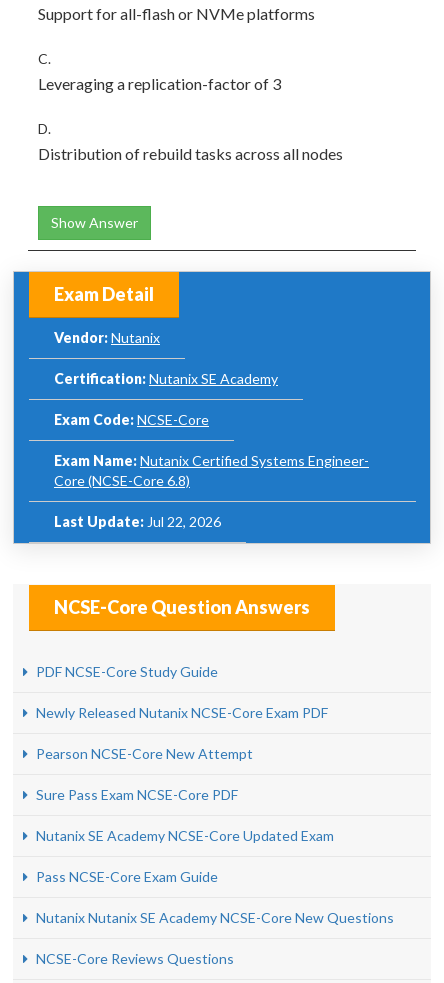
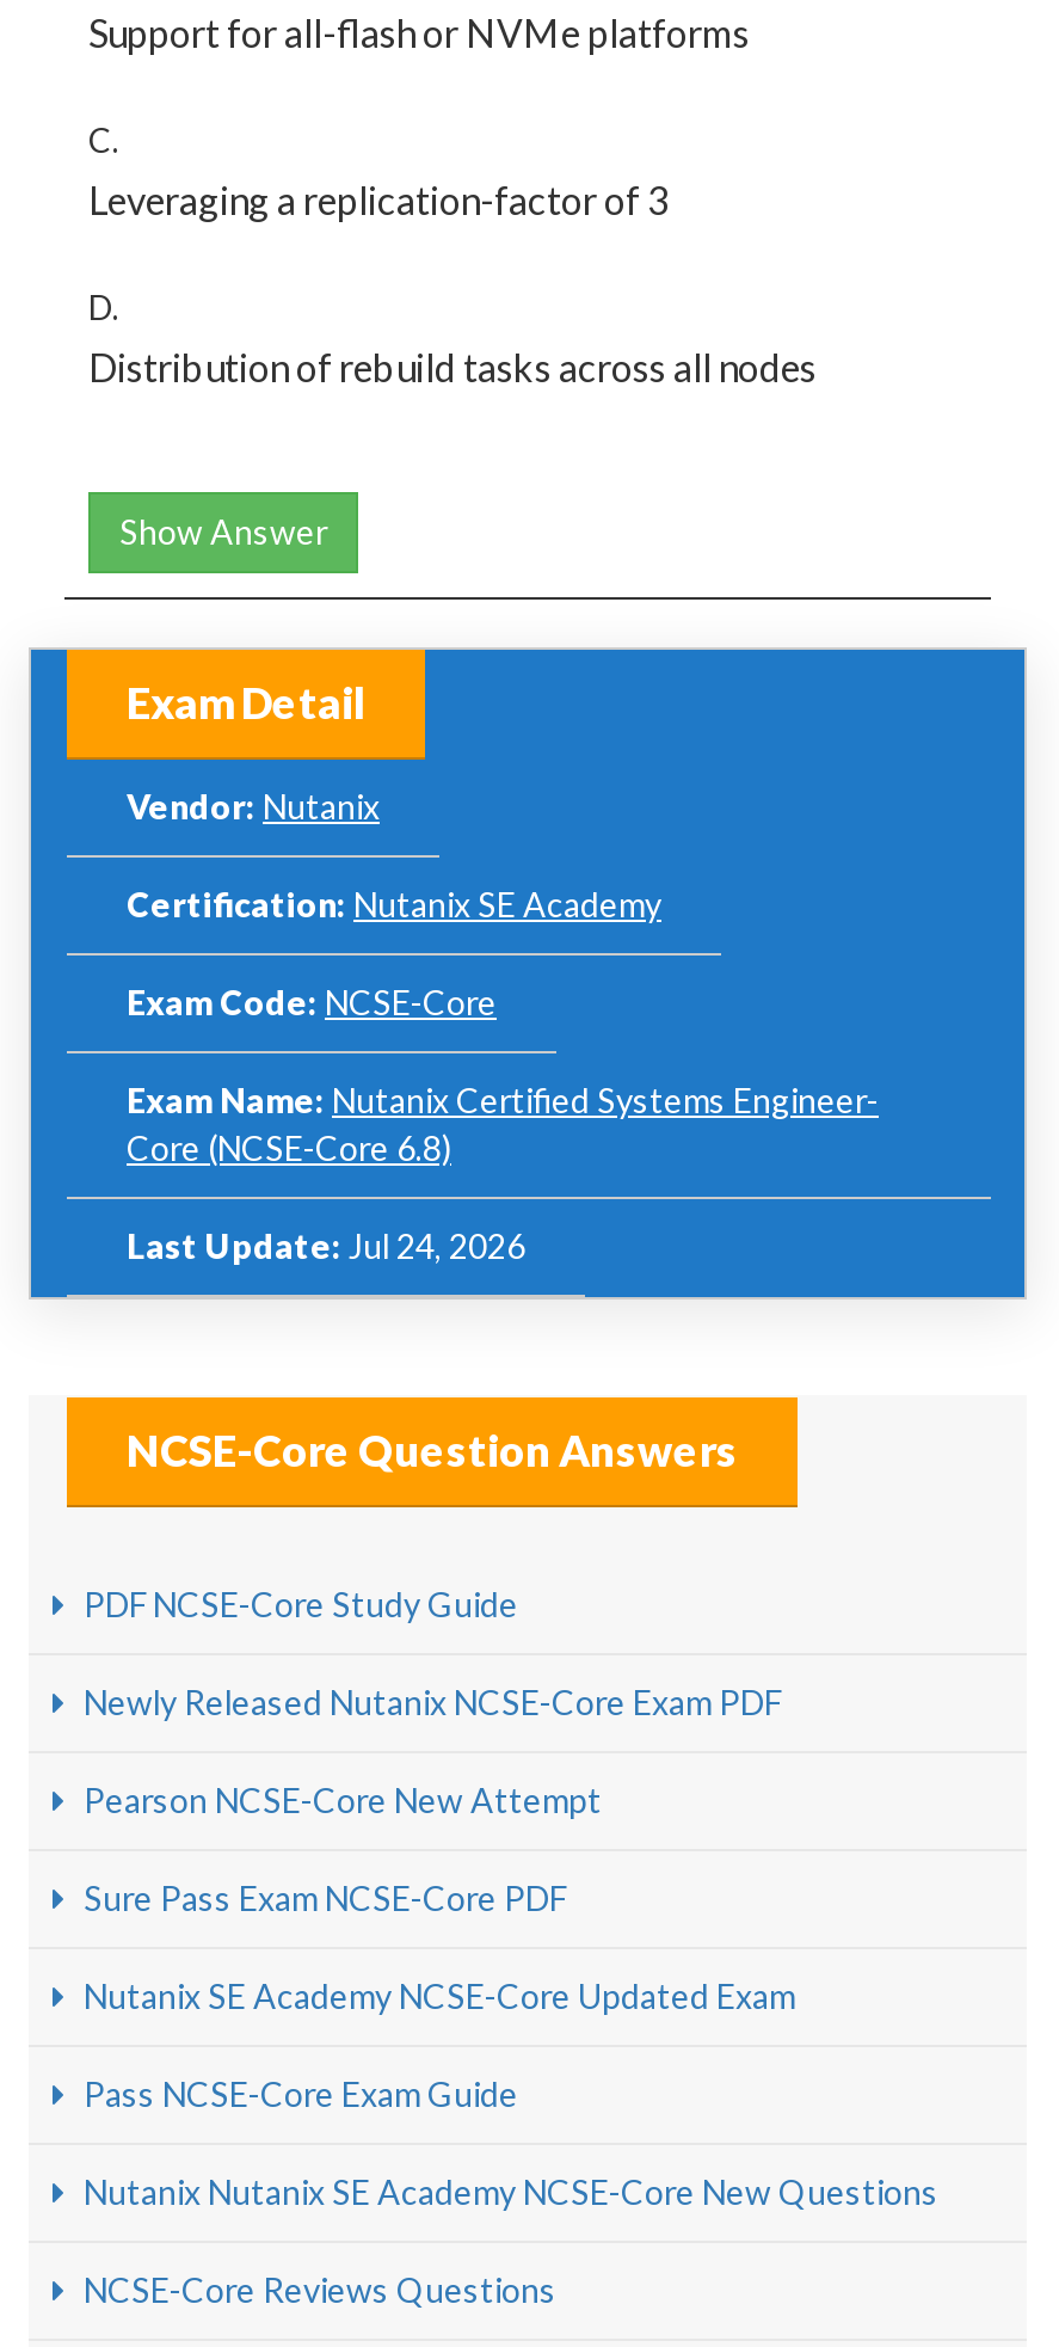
- Last Update: Jul 22, 2026
+ Last Update: Jul 24, 2026
